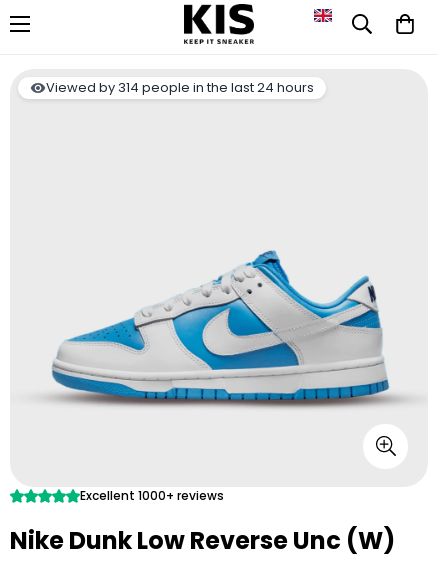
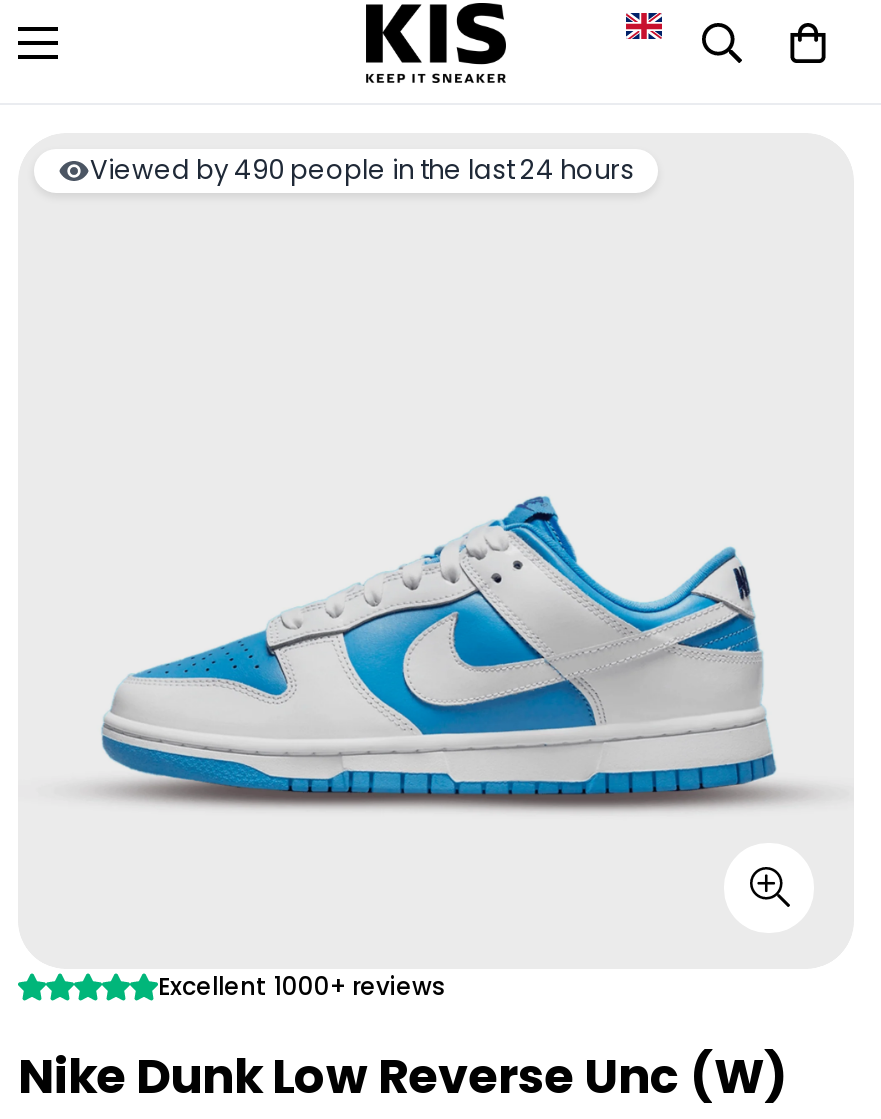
- Viewed by 314 people in the last 24 hours
+ Viewed by 490 people in the last 24 hours
